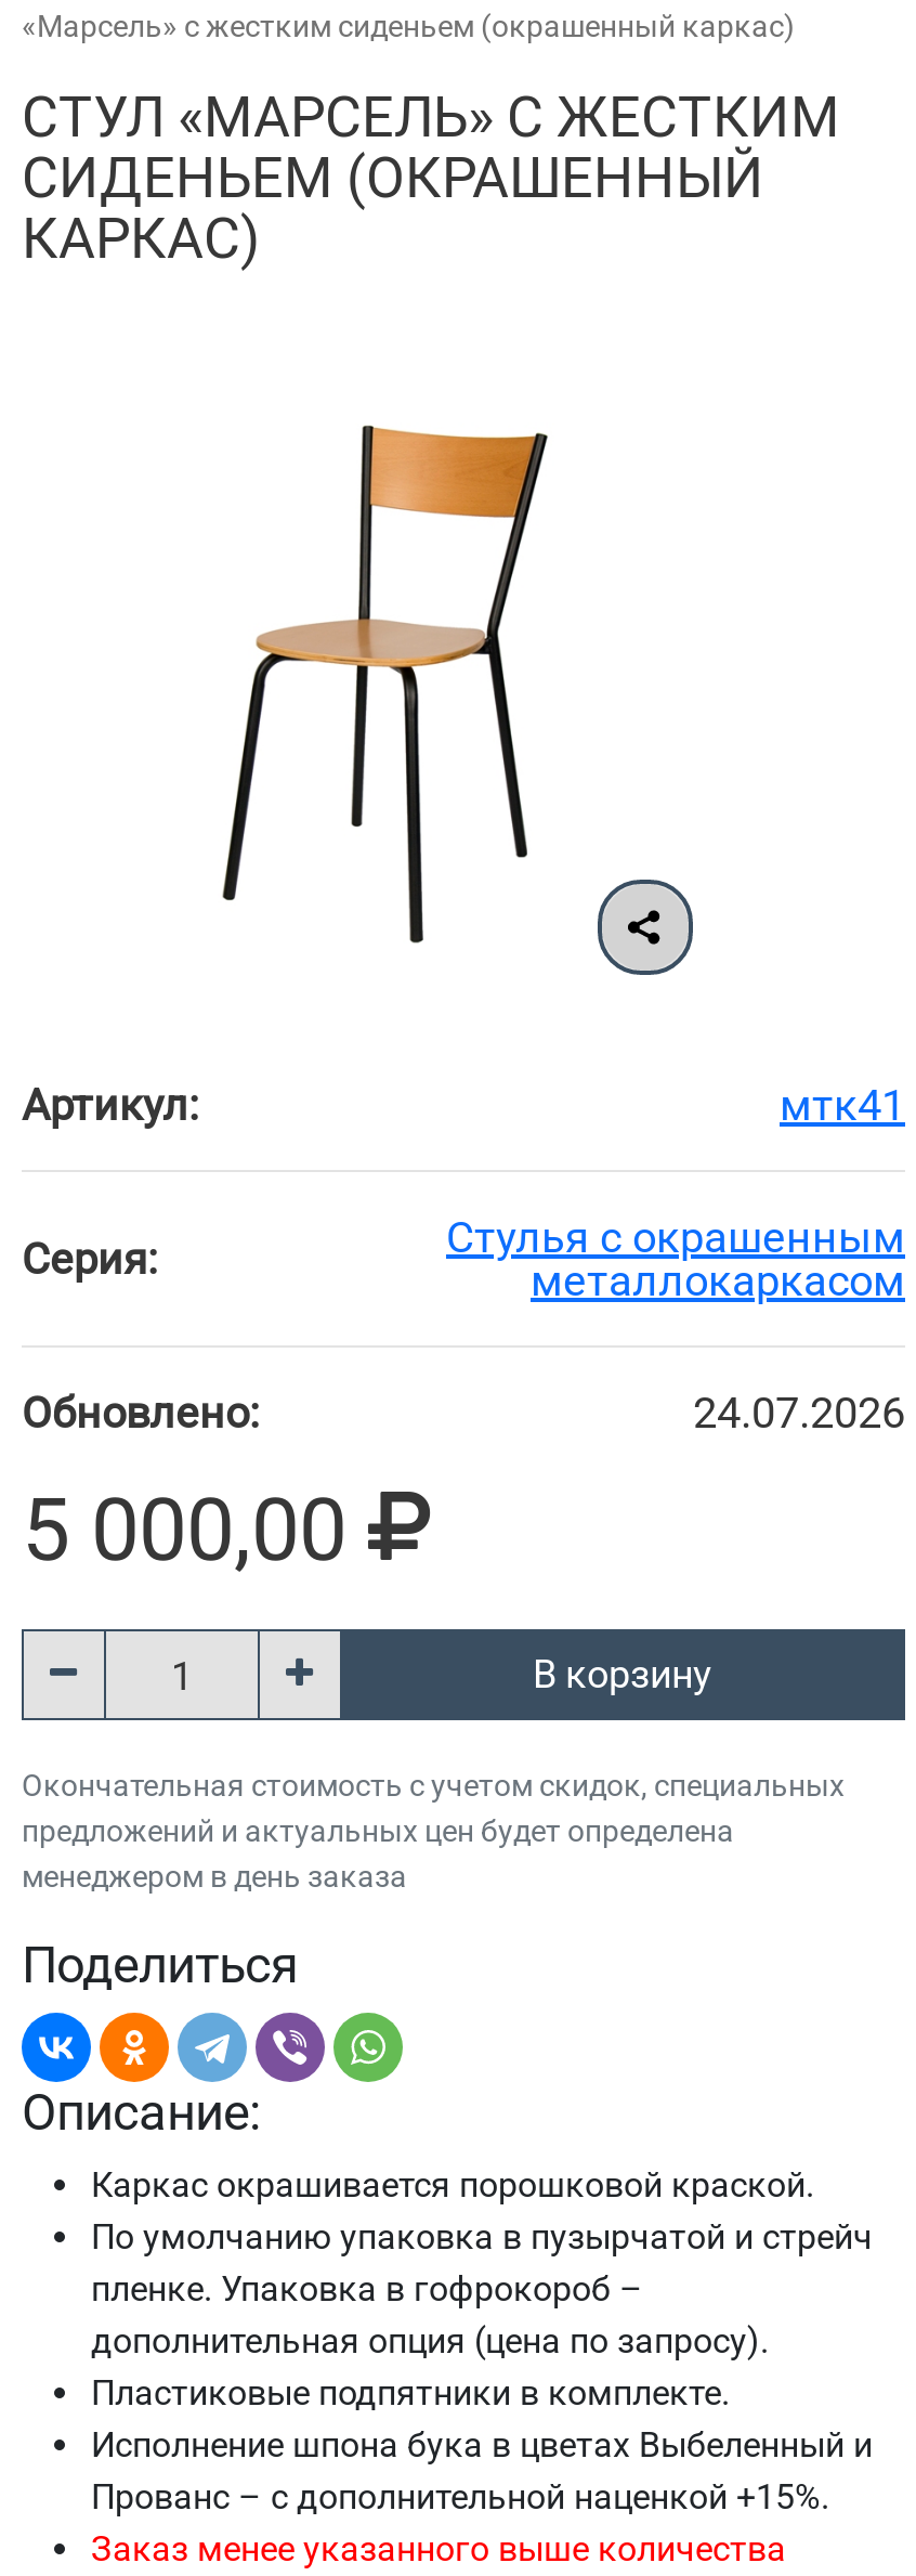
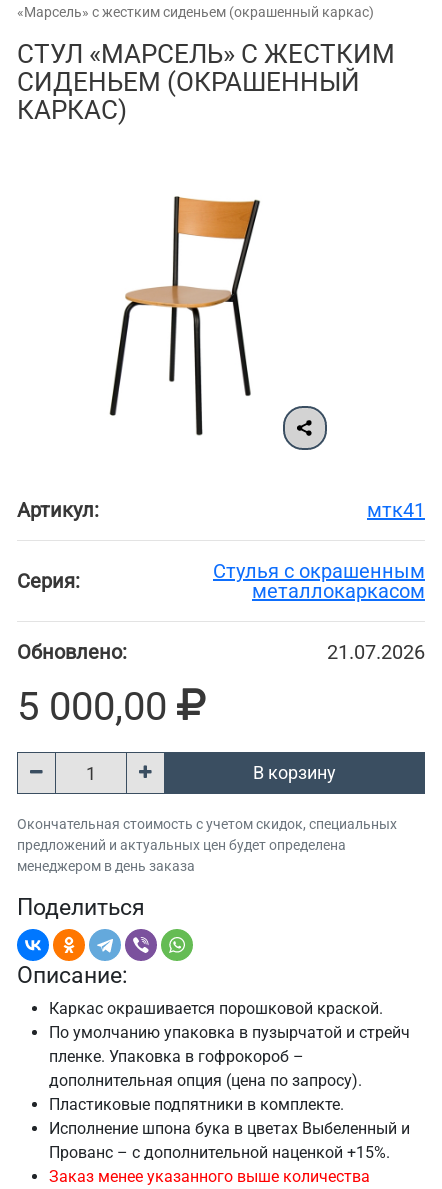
- 24.07.2026
+ 21.07.2026
